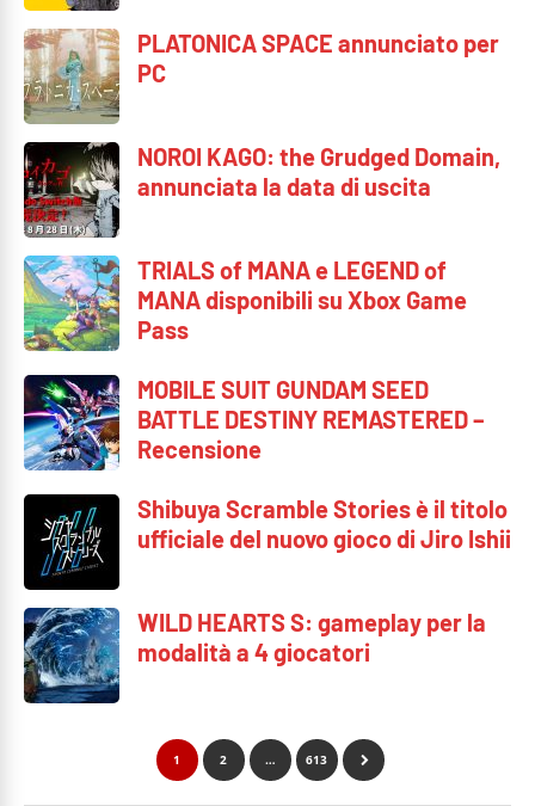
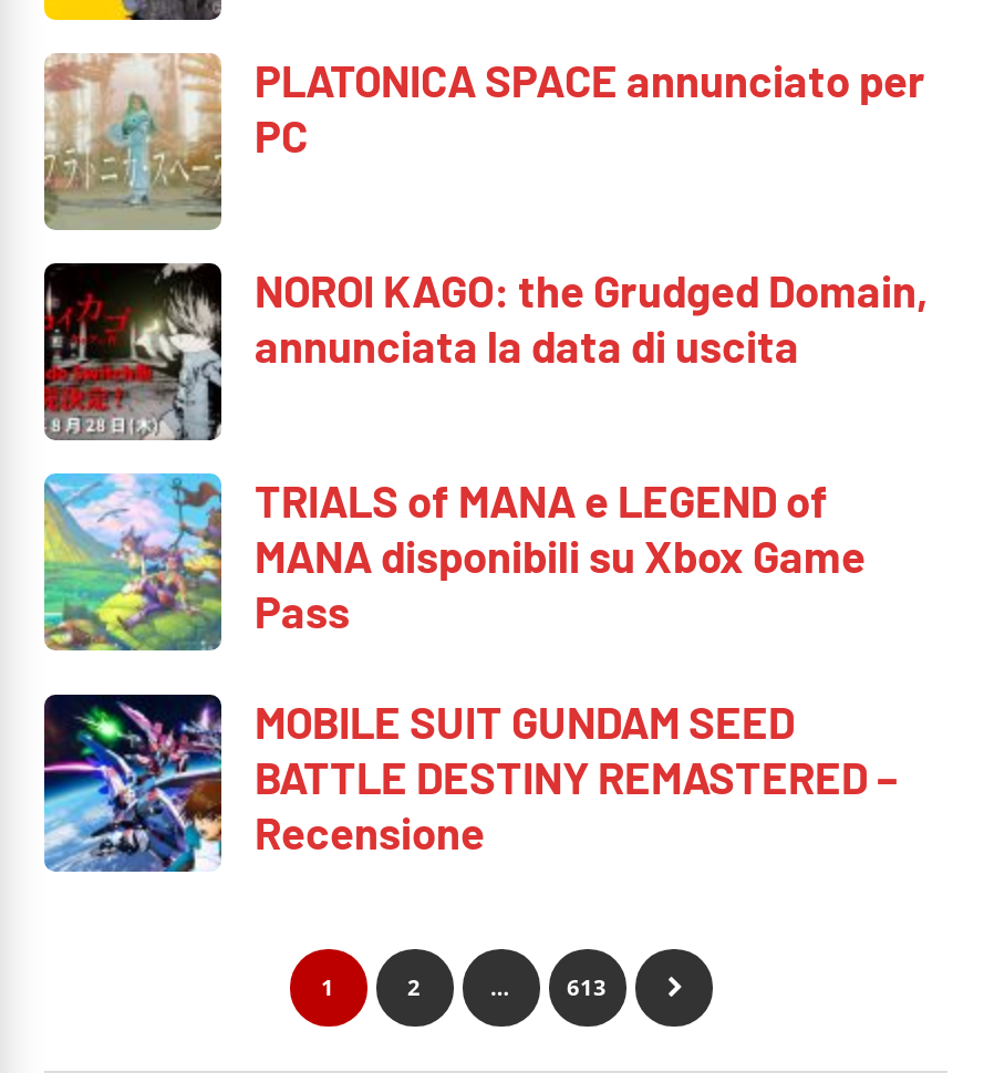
- [image]
- Shibuya Scramble Stories è il titolo
- ufficiale del nuovo gioco di Jiro Ishii
- WILD HEARTS S: gameplay per la
- modalità a 4 giocatori

- [image]
